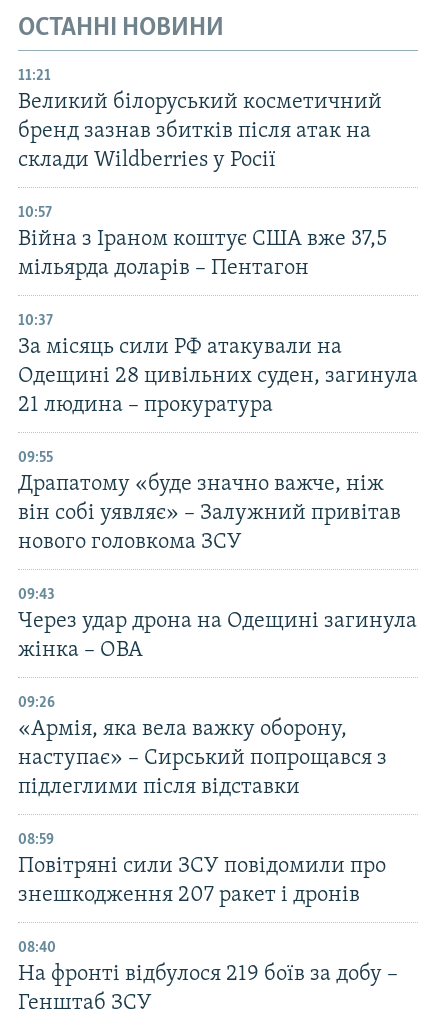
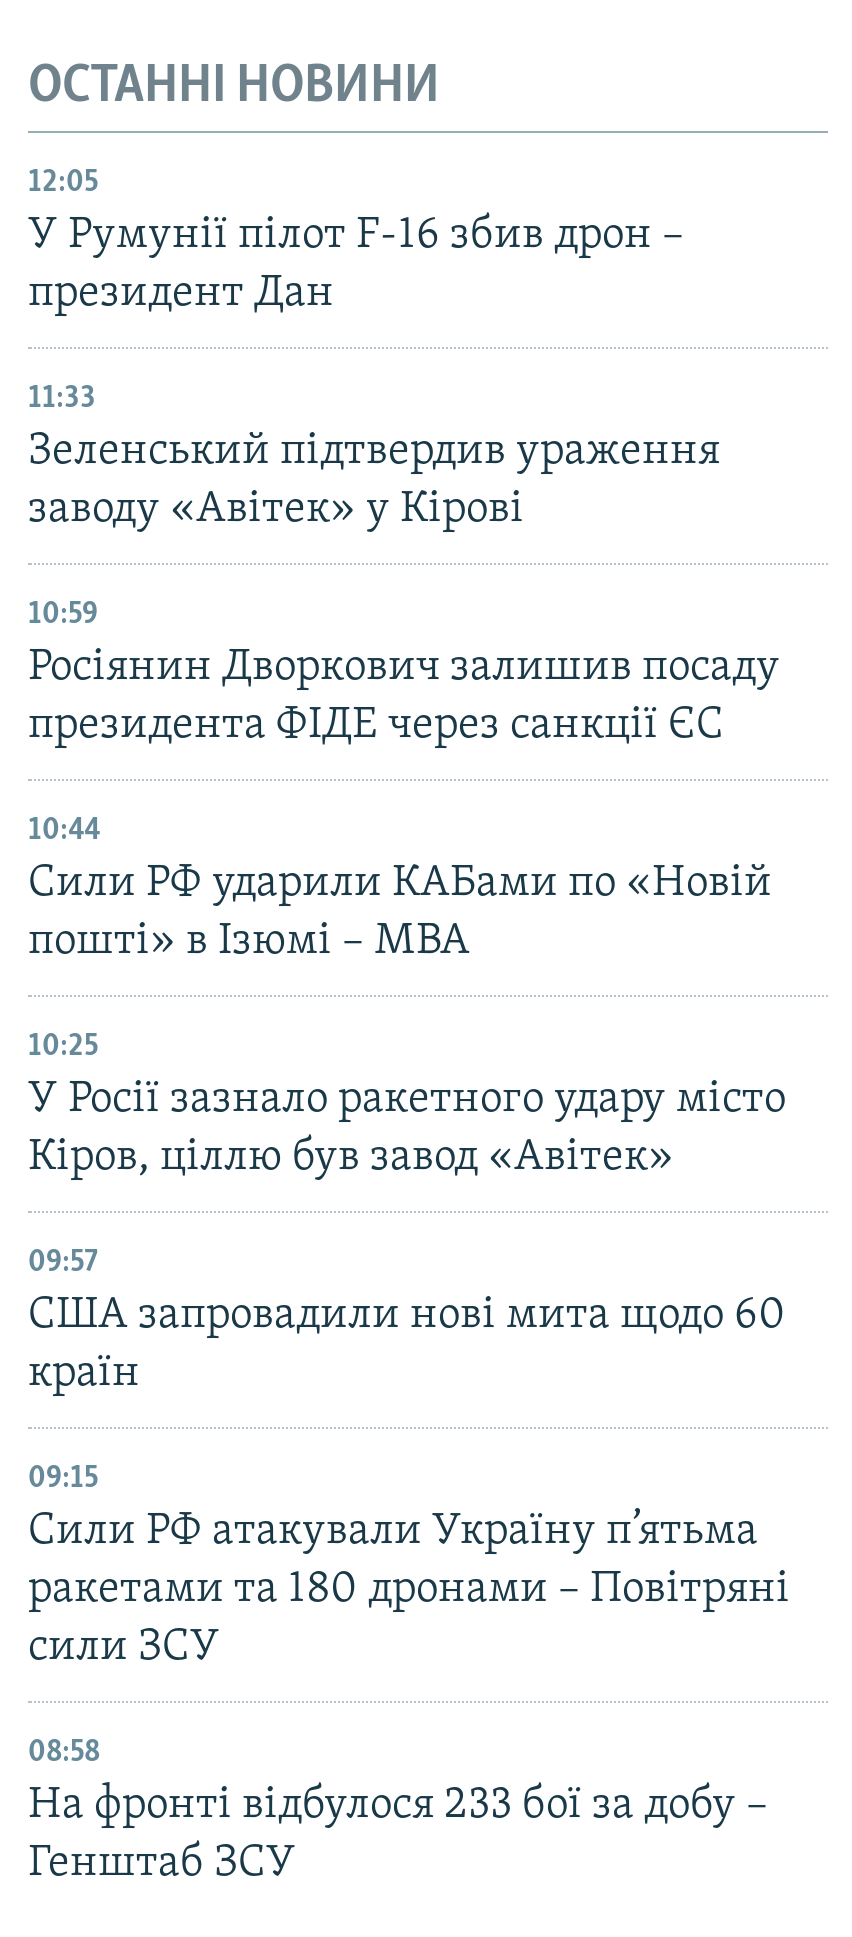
- 11:21
- Великий білоруський косметичний
- бренд зазнав збитків після атак на
- склади Wildberries у Росії
+ 12:05
+ У Румунії пілот F-16 збив дрон –
+ президент Дан

- 10:57
- Війна з Іраном коштує США вже 37,5
- мільярда доларів – Пентагон
+ 11:33
+ Зеленський підтвердив ураження
+ заводу «Авітек» у Кірові

- 10:37
- За місяць сили РФ атакували на
- Одещині 28 цивільних суден, загинула
- 21 людина – прокуратура
+ 10:59
+ Росіянин Дворкович залишив посаду
+ президента ФІДЕ через санкції ЄС

- 09:55
- Драпатому «буде значно важче, ніж
- він собі уявляє» – Залужний привітав
- нового головкома ЗСУ
+ 10:44
+ Сили РФ ударили КАБами по «Новій
+ пошті» в Ізюмі – МВА

- 09:43
- Через удар дрона на Одещині загинула
- жінка – ОВА
+ 10:25
+ У Росії зазнало ракетного удару місто
+ Кіров, ціллю був завод «Авітек»

- 09:26
- «Армія, яка вела важку оборону,
- наступає» – Сирський попрощався з
- підлеглими після відставки
+ 09:57
+ США запровадили нові мита щодо 60
+ країн

- 08:59
- Повітряні сили ЗСУ повідомили про
- знешкодження 207 ракет і дронів
+ 09:15
+ Сили РФ атакували Україну п’ятьма
+ ракетами та 180 дронами – Повітряні
+ сили ЗСУ

- 08:40
- На фронті відбулося 219 боїв за добу –
+ 08:58
+ На фронті відбулося 233 бої за добу –
